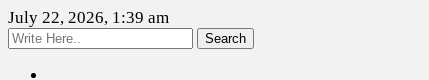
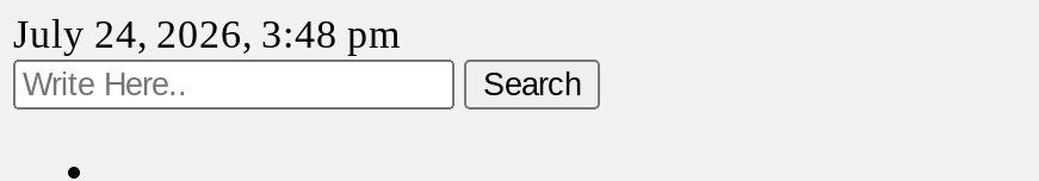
- July 22, 2026, 1:39 am
+ July 24, 2026, 3:48 pm
